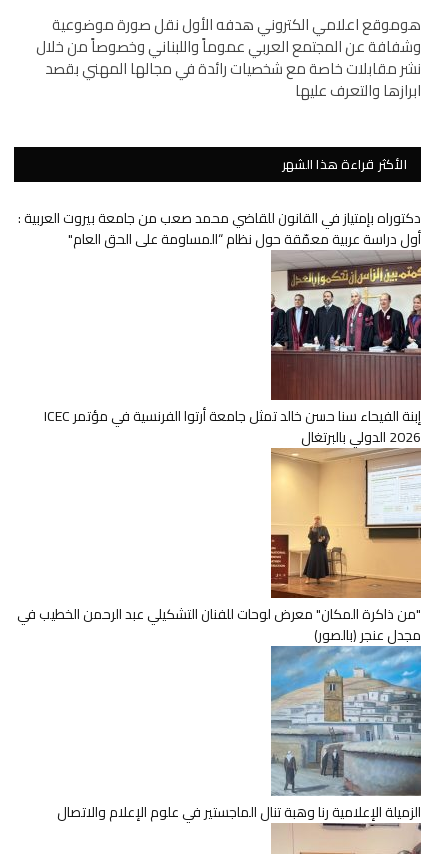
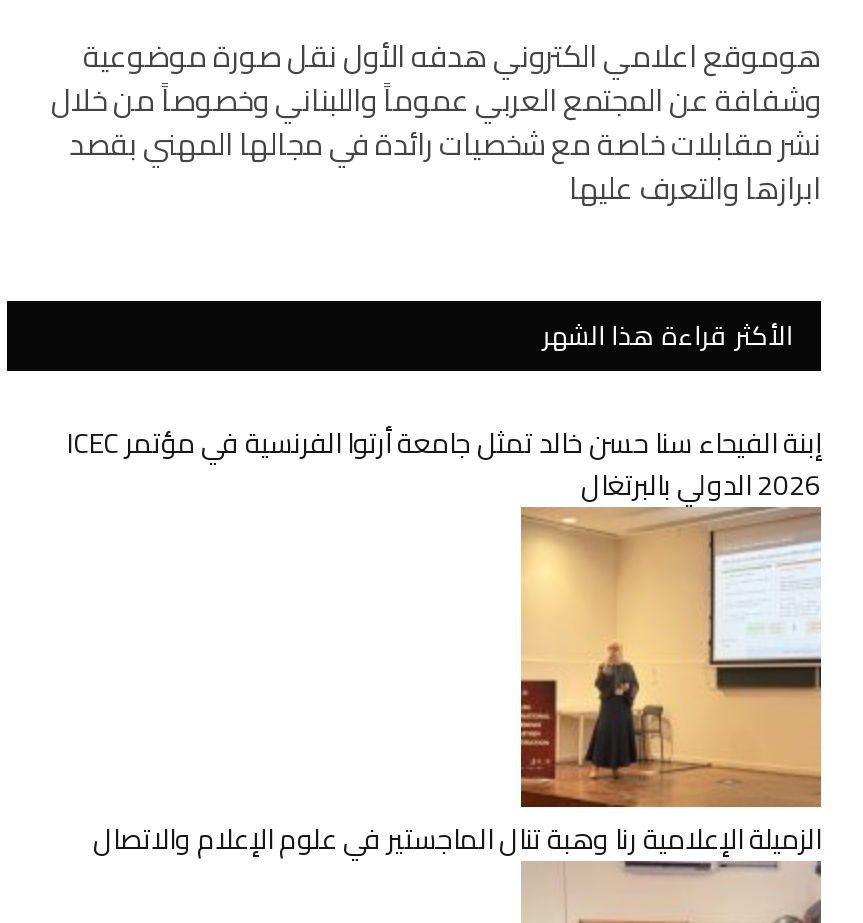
- دكتوراه بإمتياز في القانون للقاضي محمد صعب من جامعة بيروت العربية :
- أول دراسة عربية معمّقة حول نظام “المساومة على الحق العام"

- [image]

- [image]
- "من ذاكرة المكان" معرض لوحات للفنان التشكيلي عبد الرحمن الخطيب في
- مجدل عنجر (بالصور)
